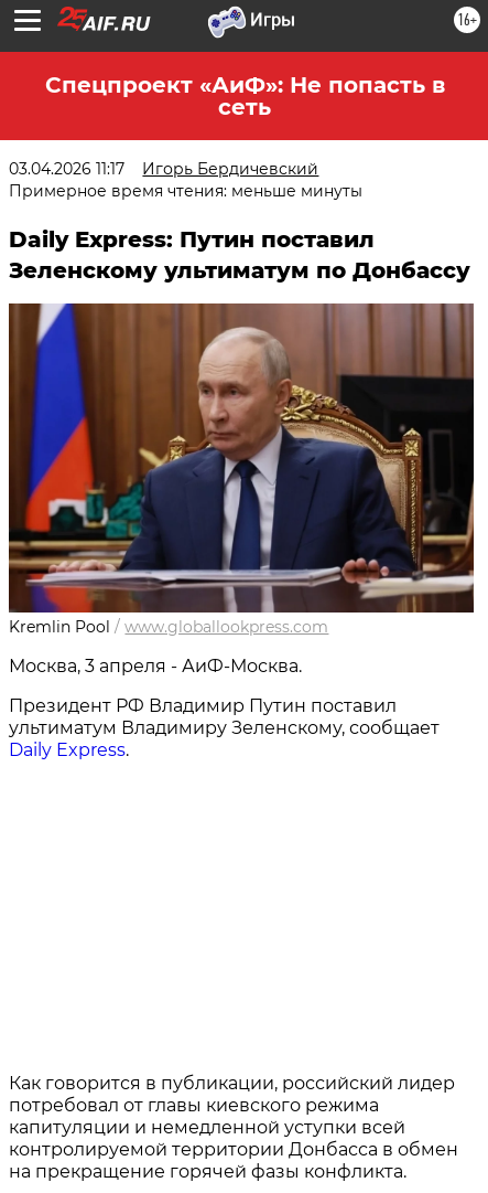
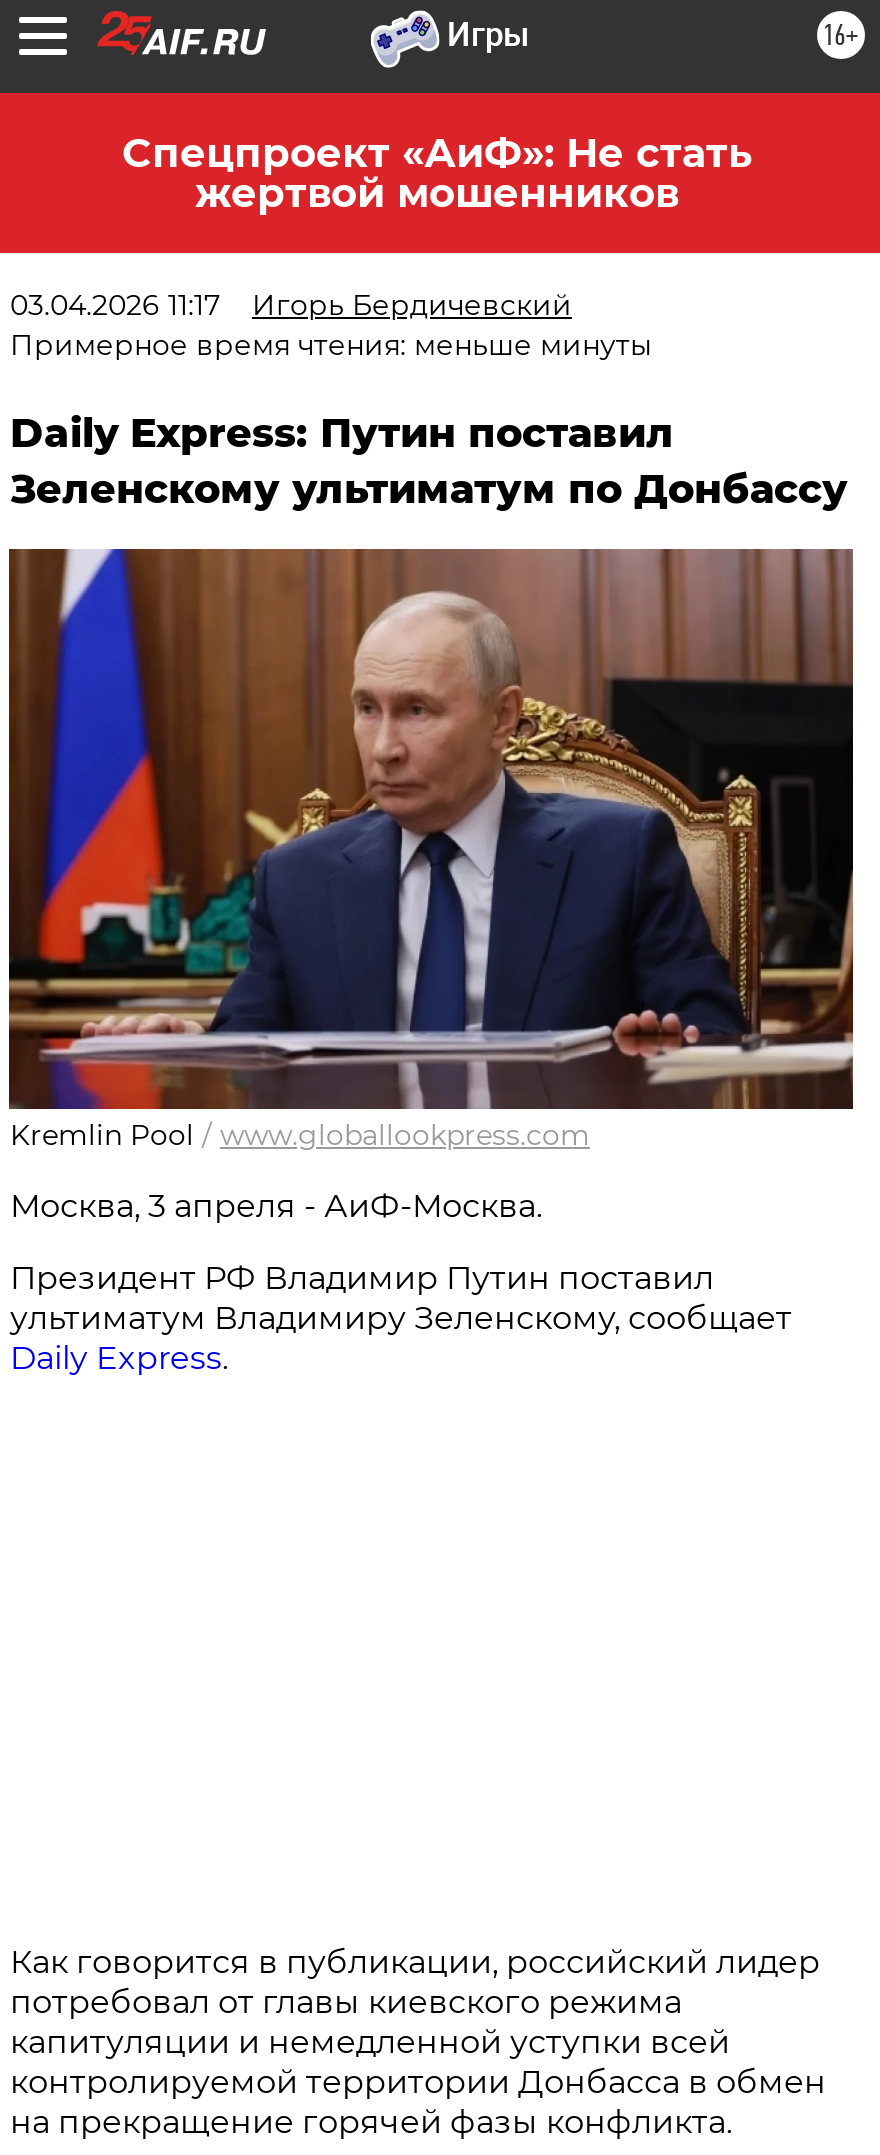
- Спецпроект «АиФ»: Не попасть в
- сеть
+ Спецпроект «АиФ»: Не стать
+ жертвой мошенников
